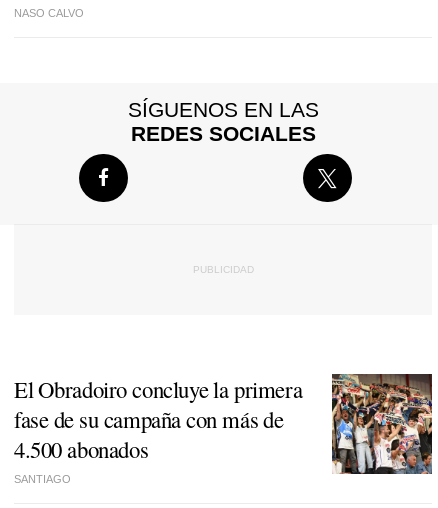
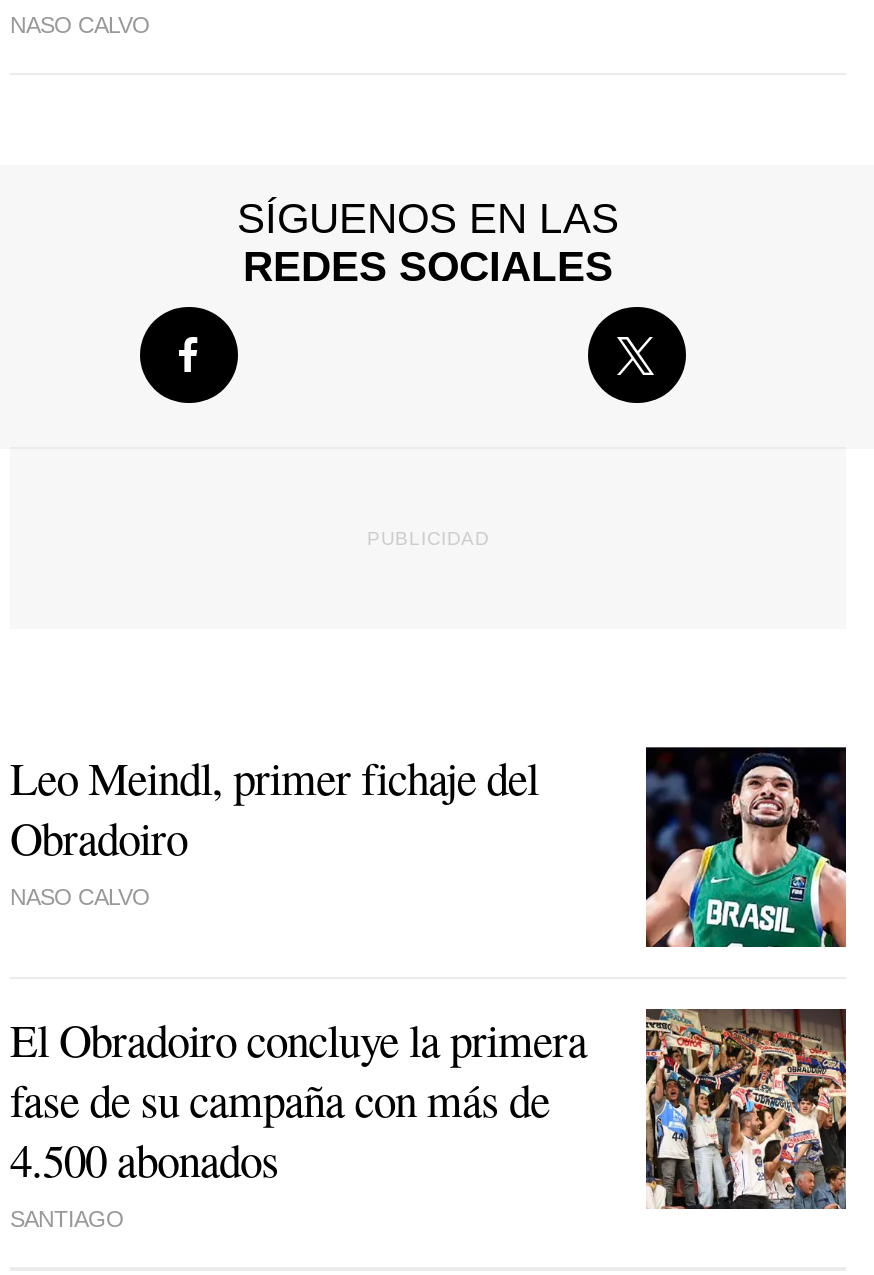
+ Leo Meindl, primer fichaje del
+ Obradoiro
+ NASO CALVO

+ [image]
